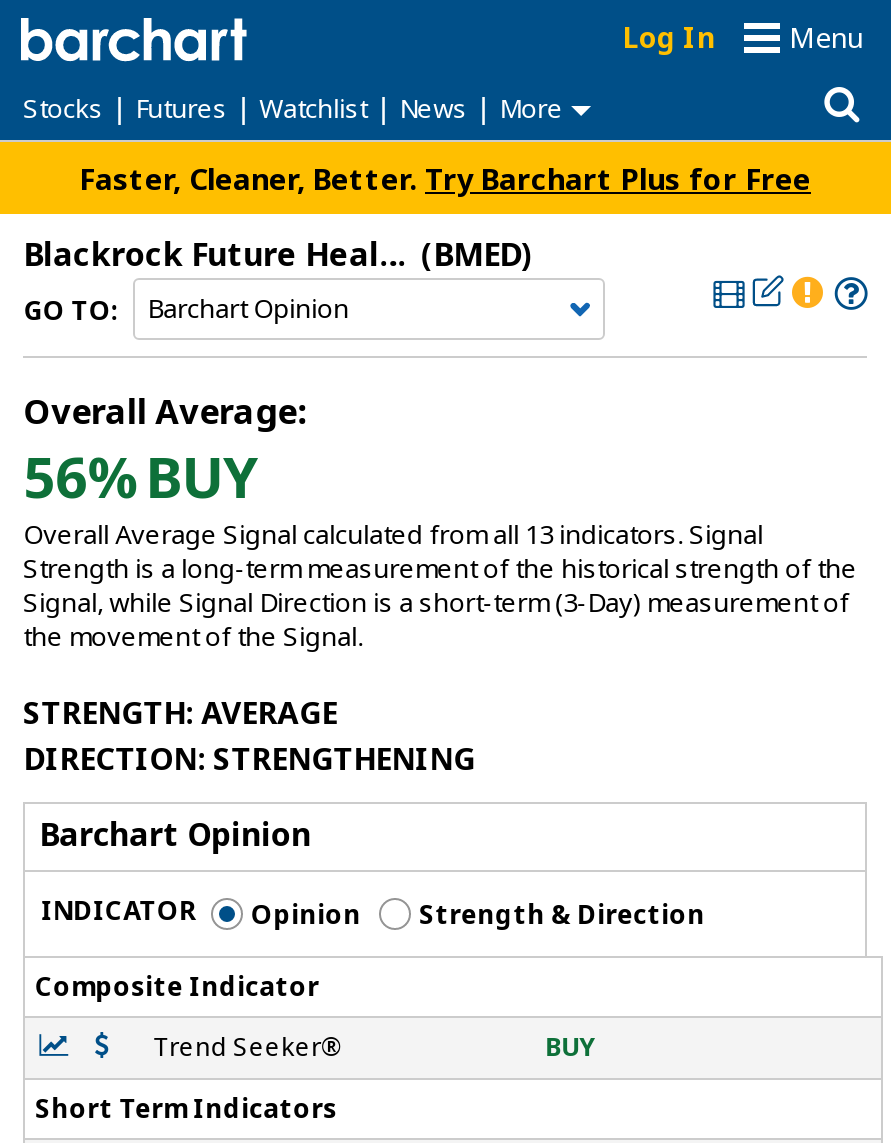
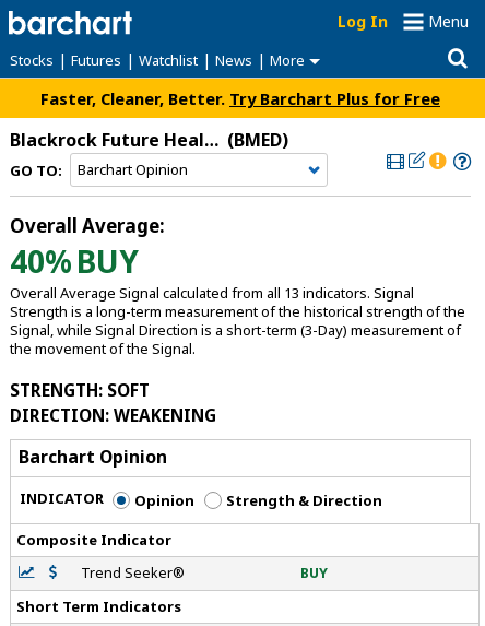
- 56% BUY
+ 40% BUY

- STRENGTH: AVERAGE
+ STRENGTH: SOFT

- DIRECTION: STRENGTHENING
+ DIRECTION: WEAKENING
